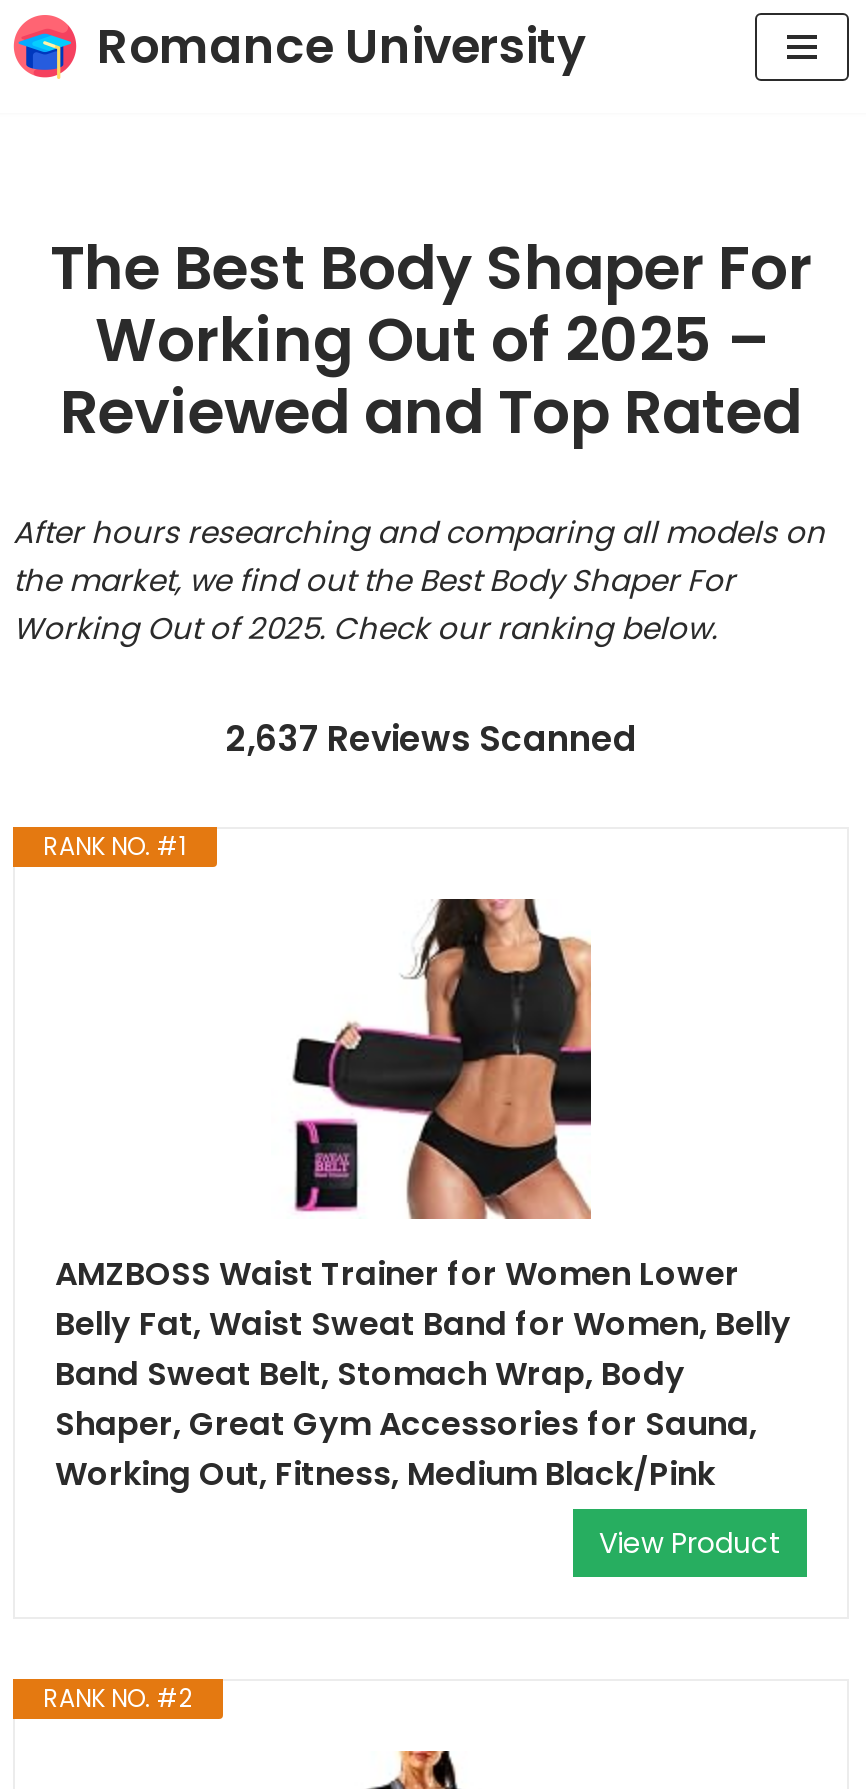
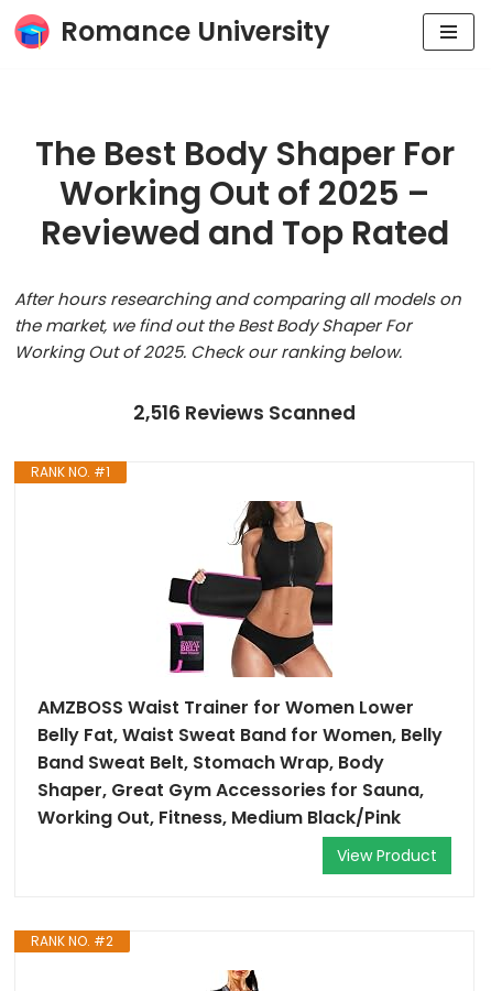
- 2,637 Reviews Scanned
+ 2,516 Reviews Scanned
